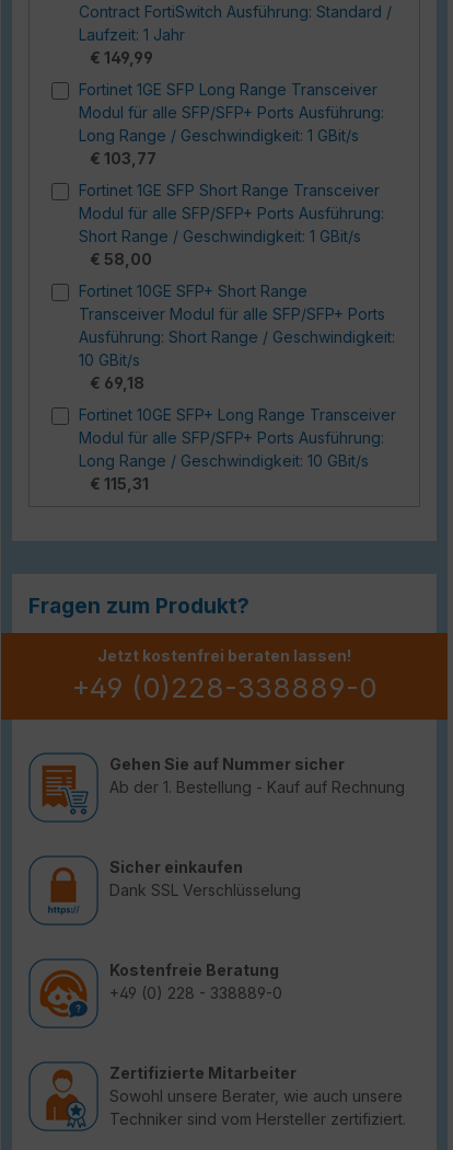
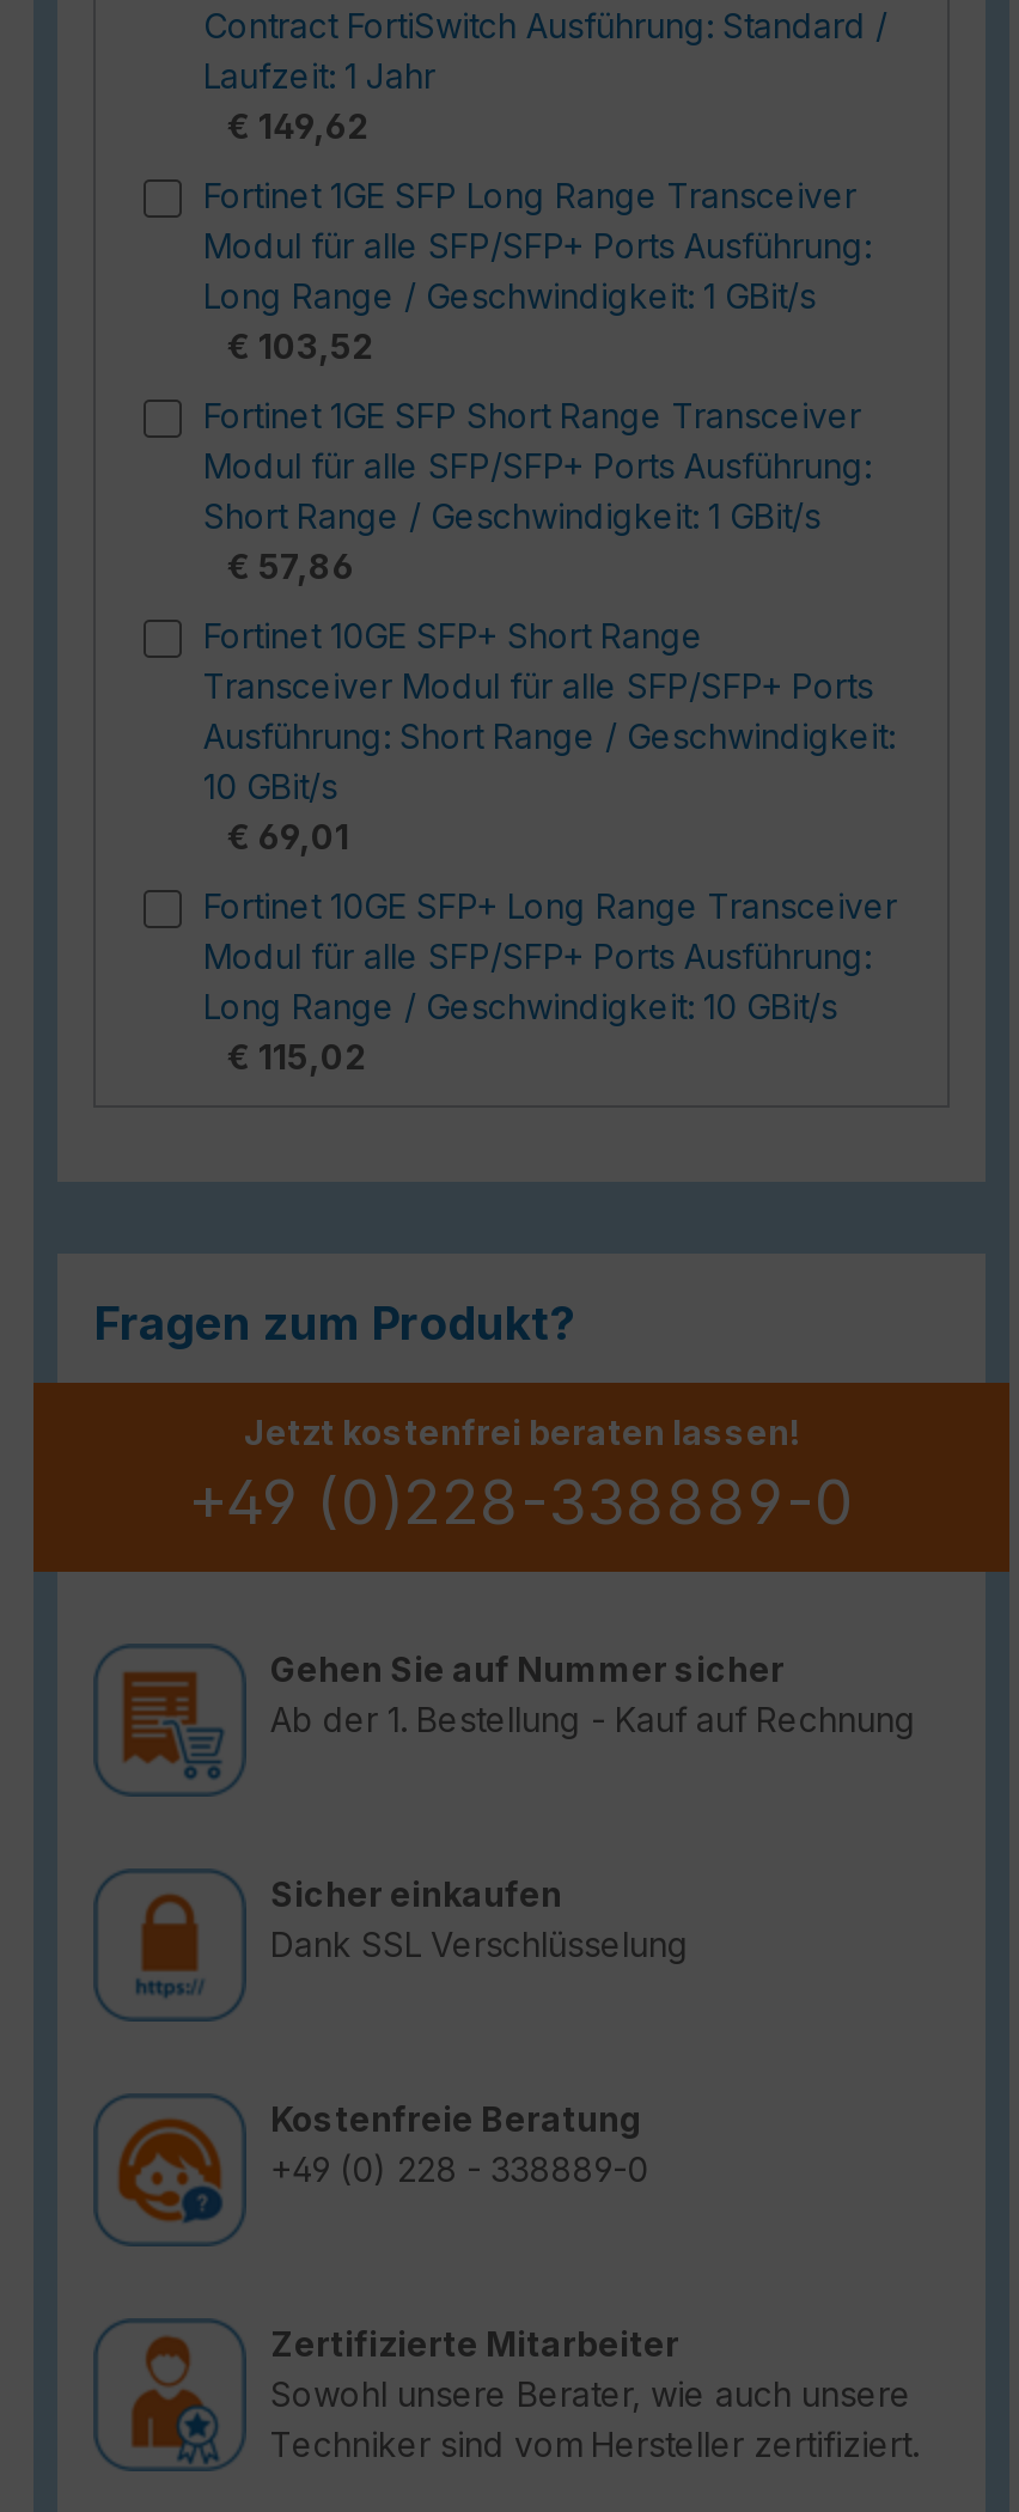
- € 149,99
+ € 149,62

- € 103,77
+ € 103,52

- € 58,00
+ € 57,86

- € 69,18
+ € 69,01

- € 115,31
+ € 115,02
